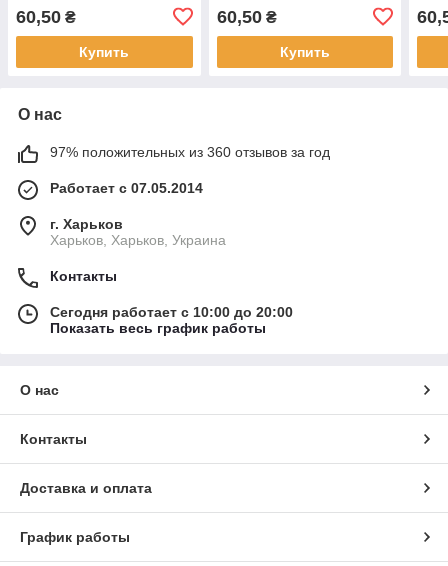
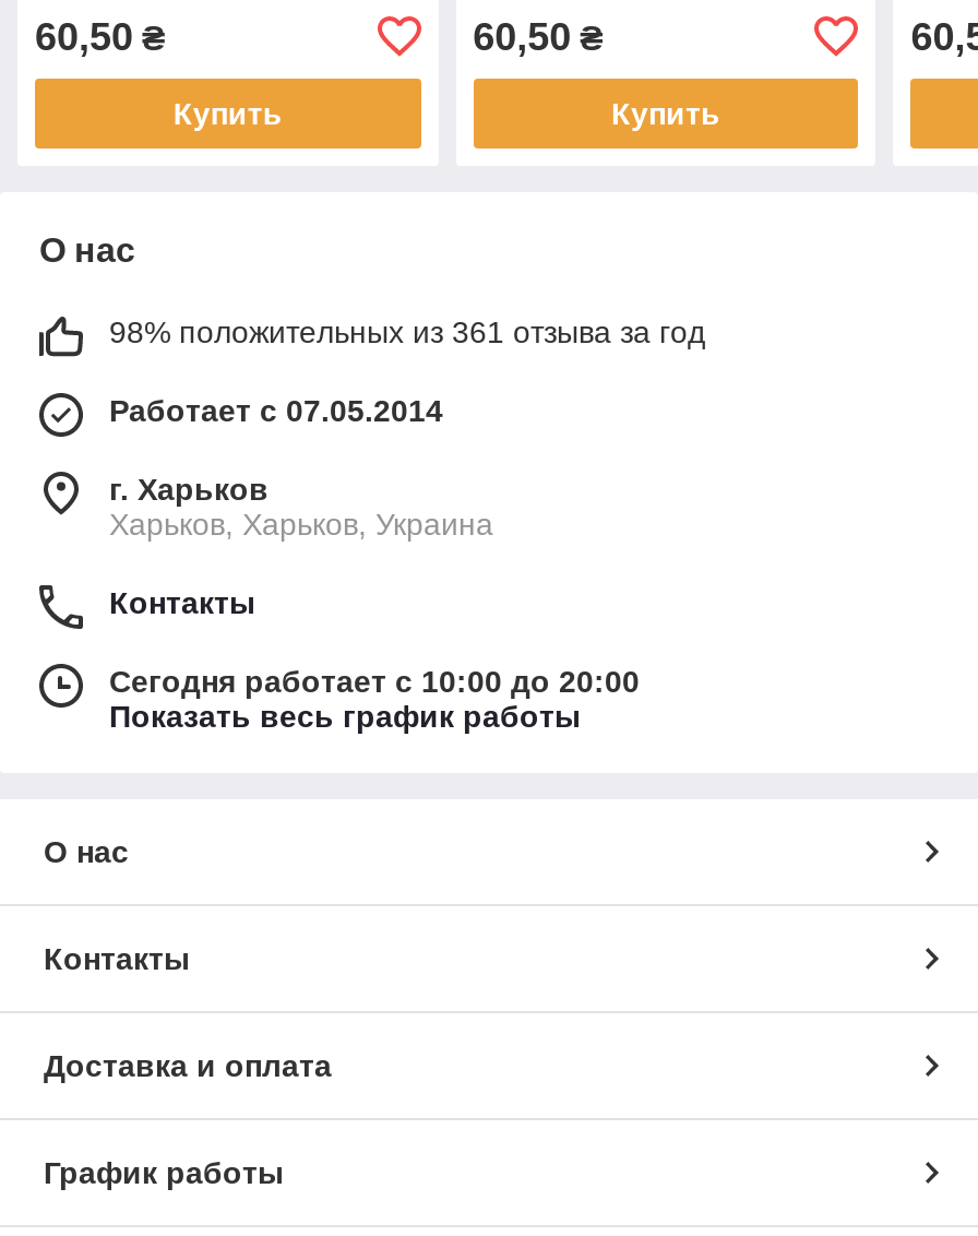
- 97% положительных из 360 отзывов за год
+ 98% положительных из 361 отзыва за год
